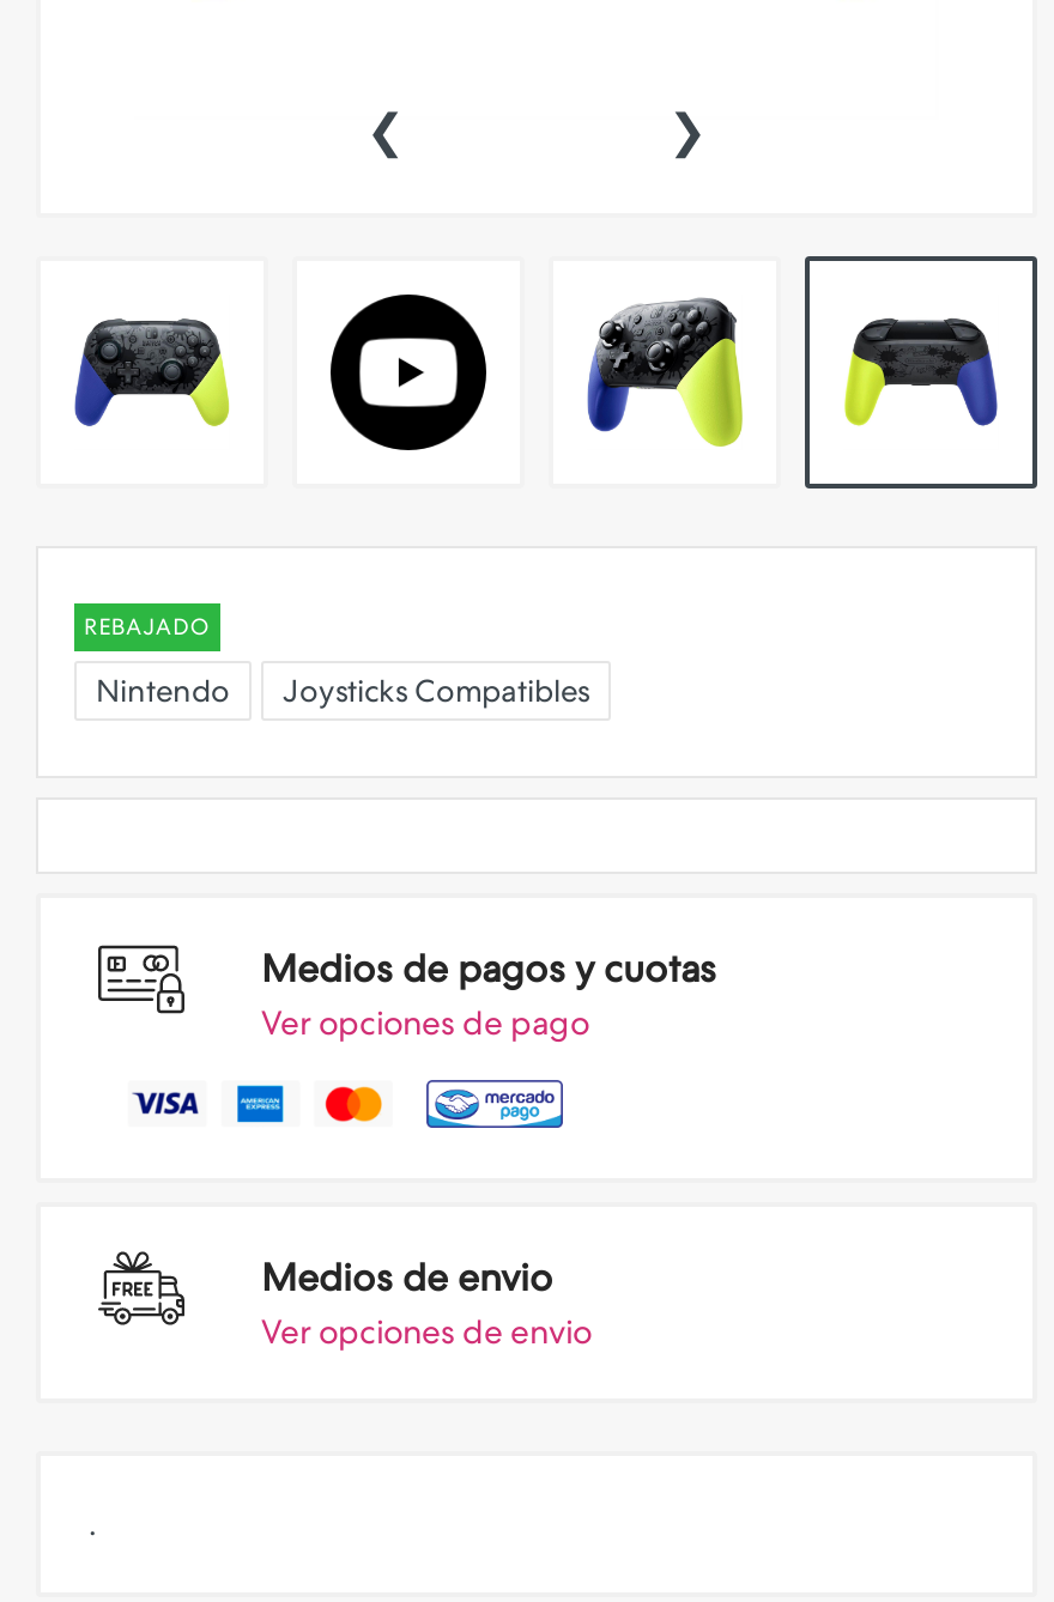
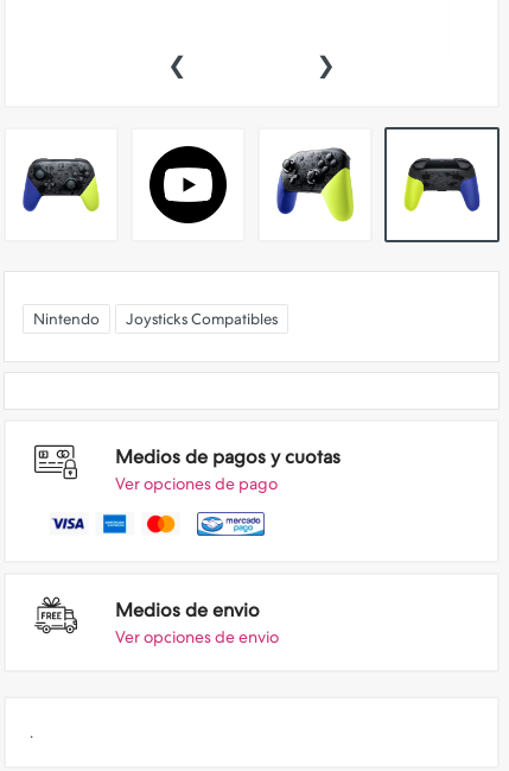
- REBAJADO
